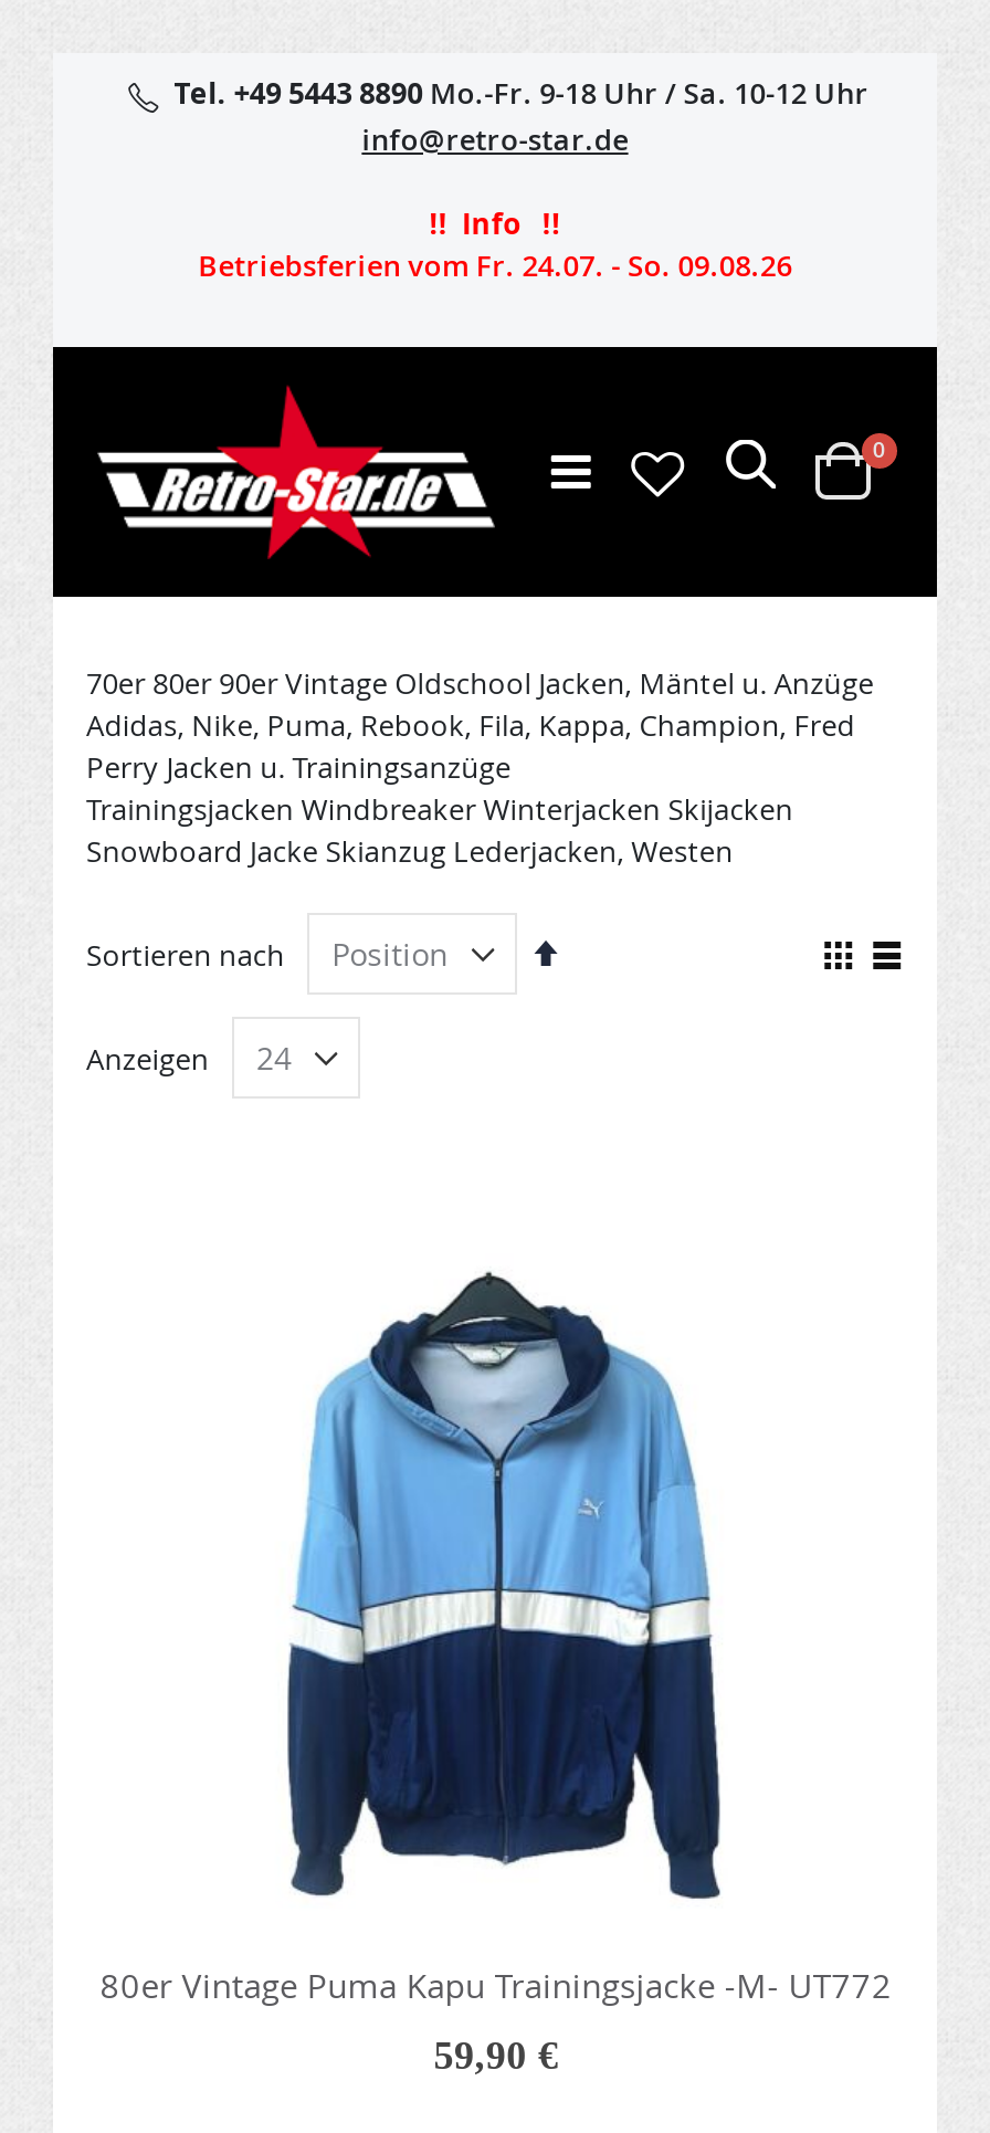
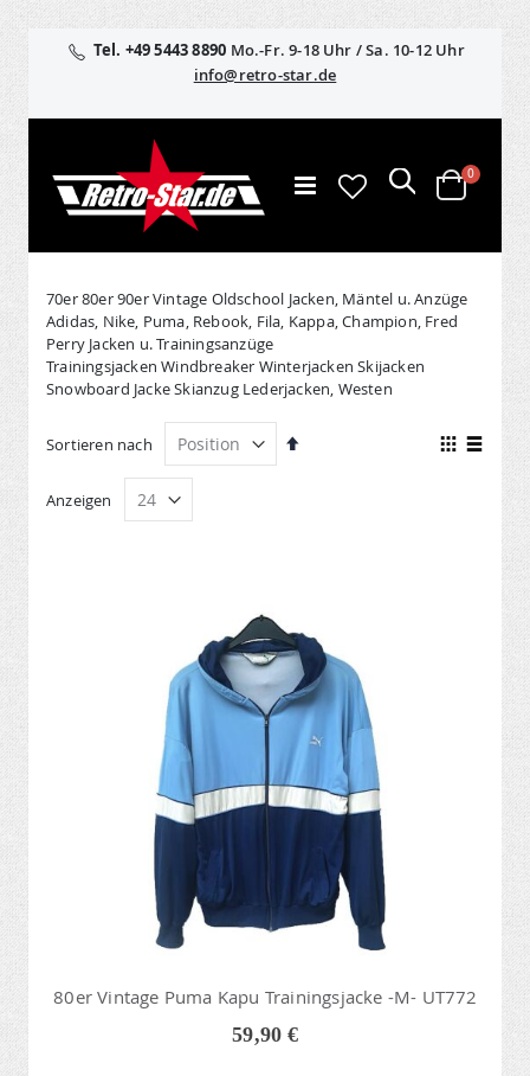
- !! Info !!
- Betriebsferien vom Fr. 24.07. - So. 09.08.26
